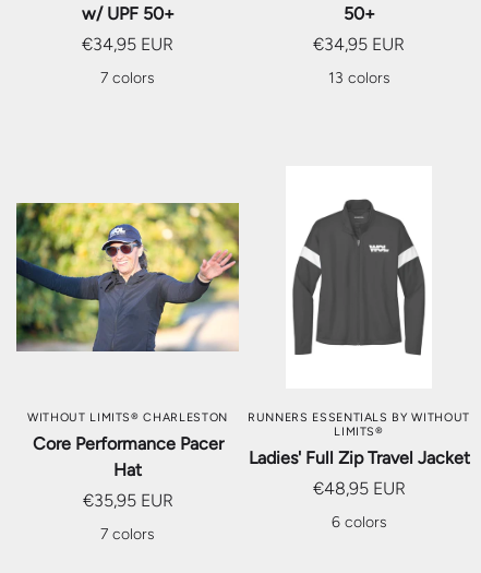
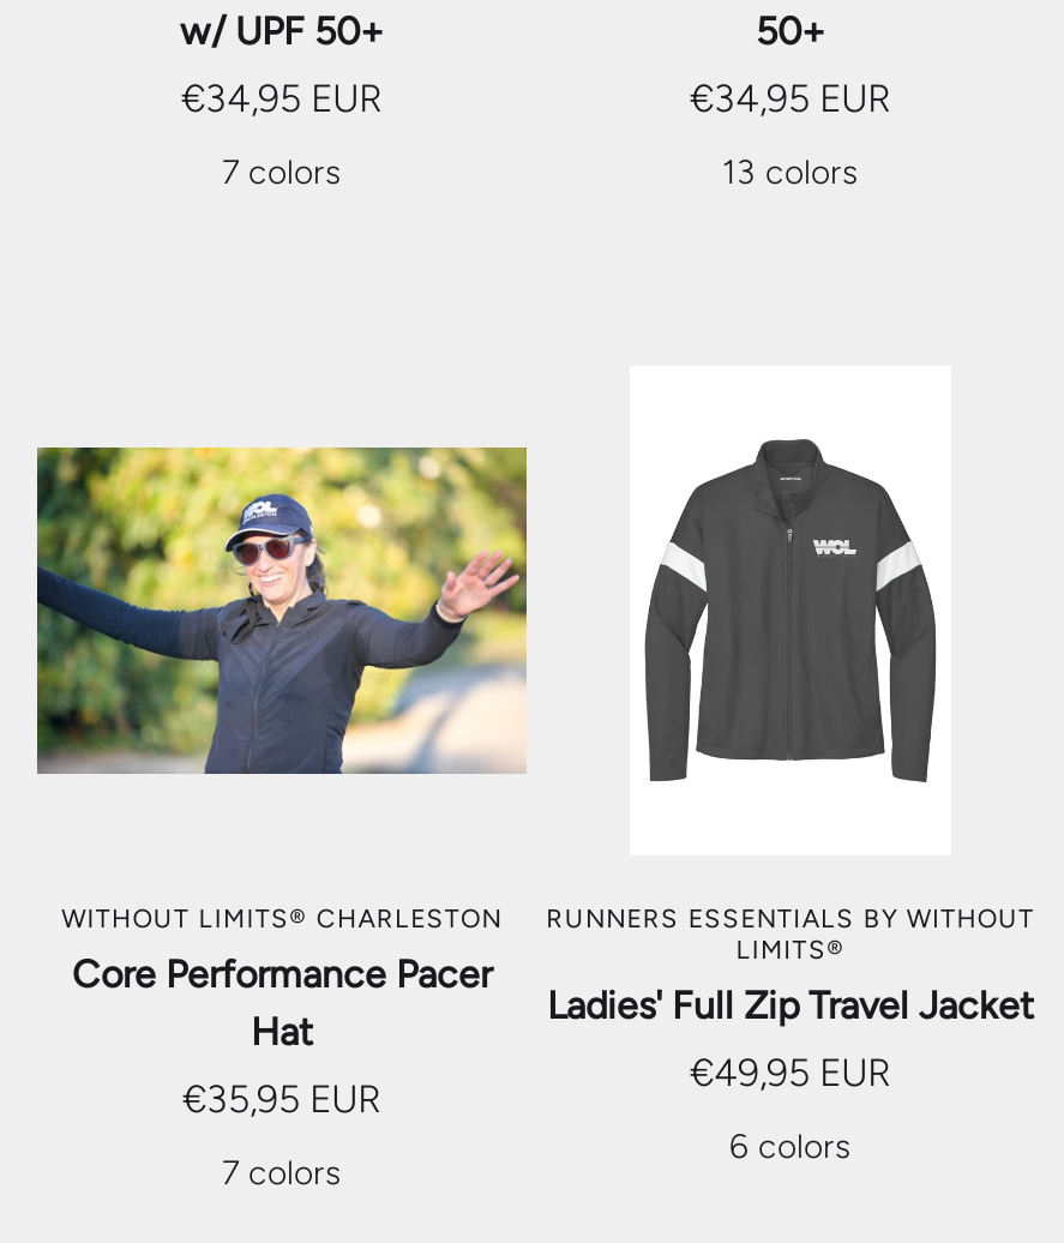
- €48,95 EUR
+ €49,95 EUR
